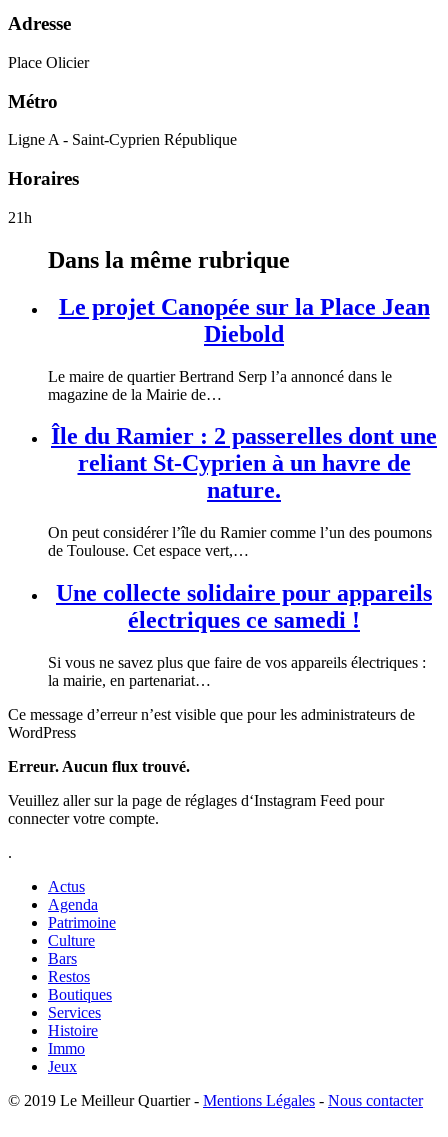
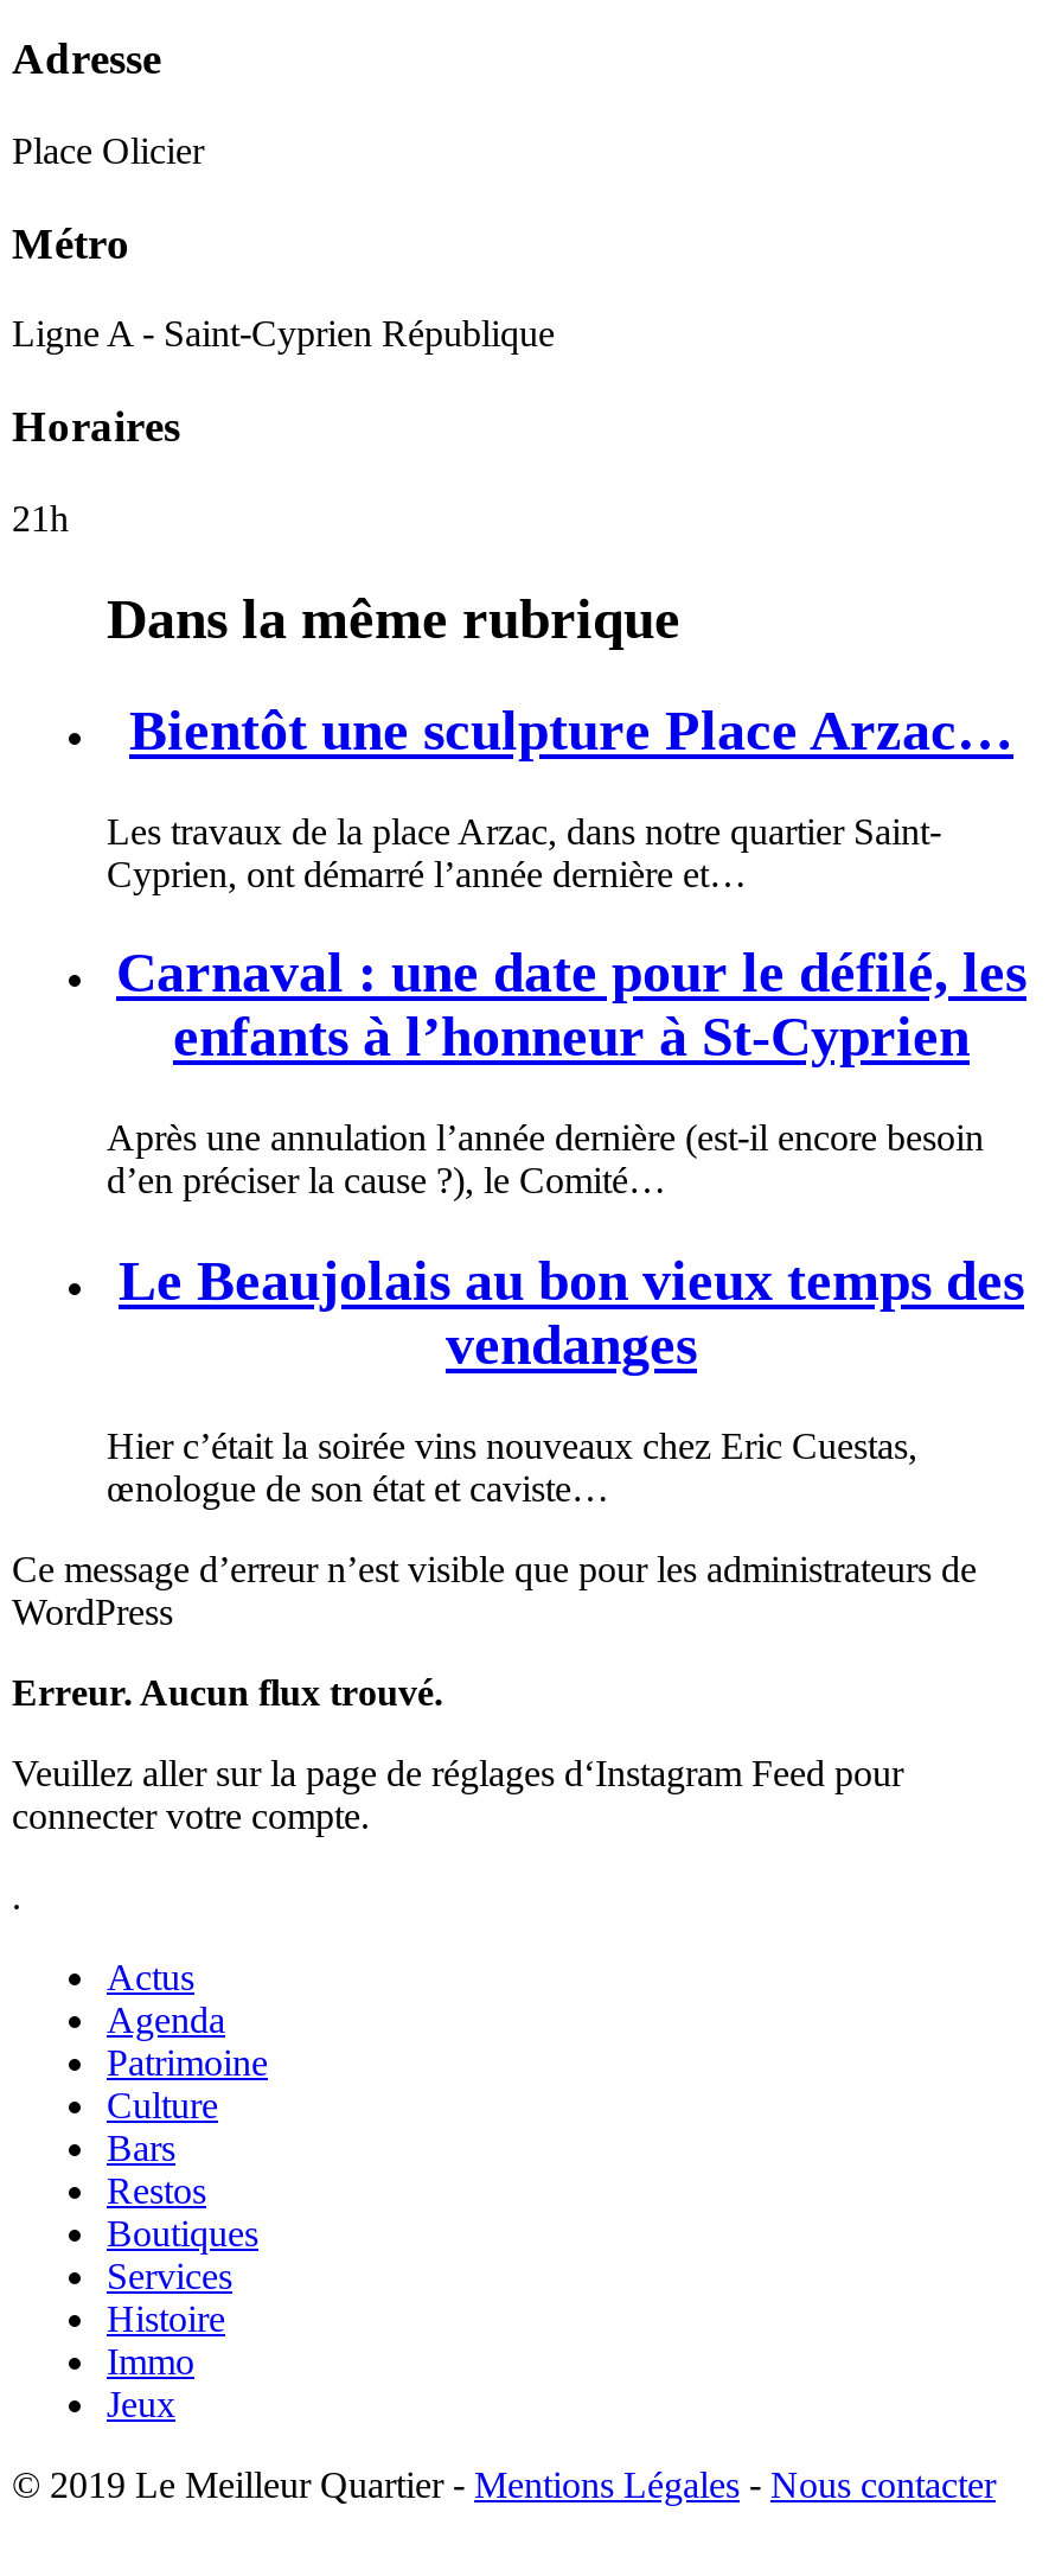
- Le projet Canopée sur la Place Jean
- Diebold
+ Bientôt une sculpture Place Arzac…

- Le maire de quartier Bertrand Serp l’a annoncé dans le
- magazine de la Mairie de…
+ Les travaux de la place Arzac, dans notre quartier Saint-
+ Cyprien, ont démarré l’année dernière et…

- Île du Ramier : 2 passerelles dont une
- reliant St-Cyprien à un havre de
- nature.
+ Carnaval : une date pour le défilé, les
+ enfants à l’honneur à St-Cyprien

- On peut considérer l’île du Ramier comme l’un des poumons
- de Toulouse. Cet espace vert,…
+ Après une annulation l’année dernière (est-il encore besoin
+ d’en préciser la cause ?), le Comité…

- Une collecte solidaire pour appareils
- électriques ce samedi !
+ Le Beaujolais au bon vieux temps des
+ vendanges

- Si vous ne savez plus que faire de vos appareils électriques :
- la mairie, en partenariat…
+ Hier c’était la soirée vins nouveaux chez Eric Cuestas,
+ œnologue de son état et caviste…
